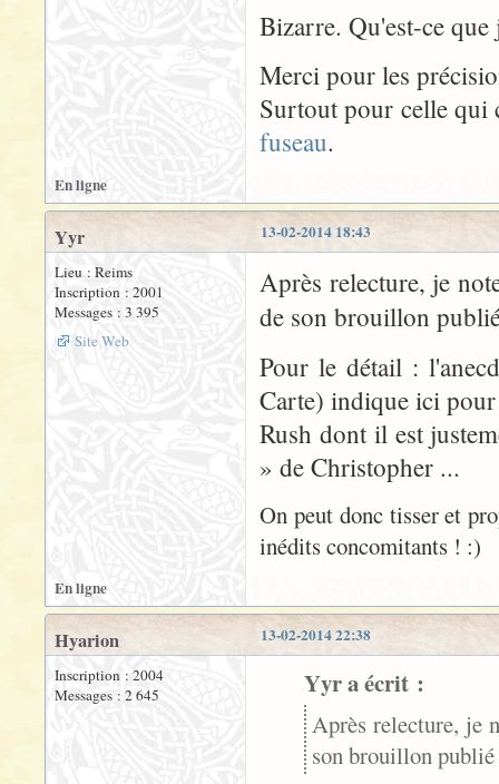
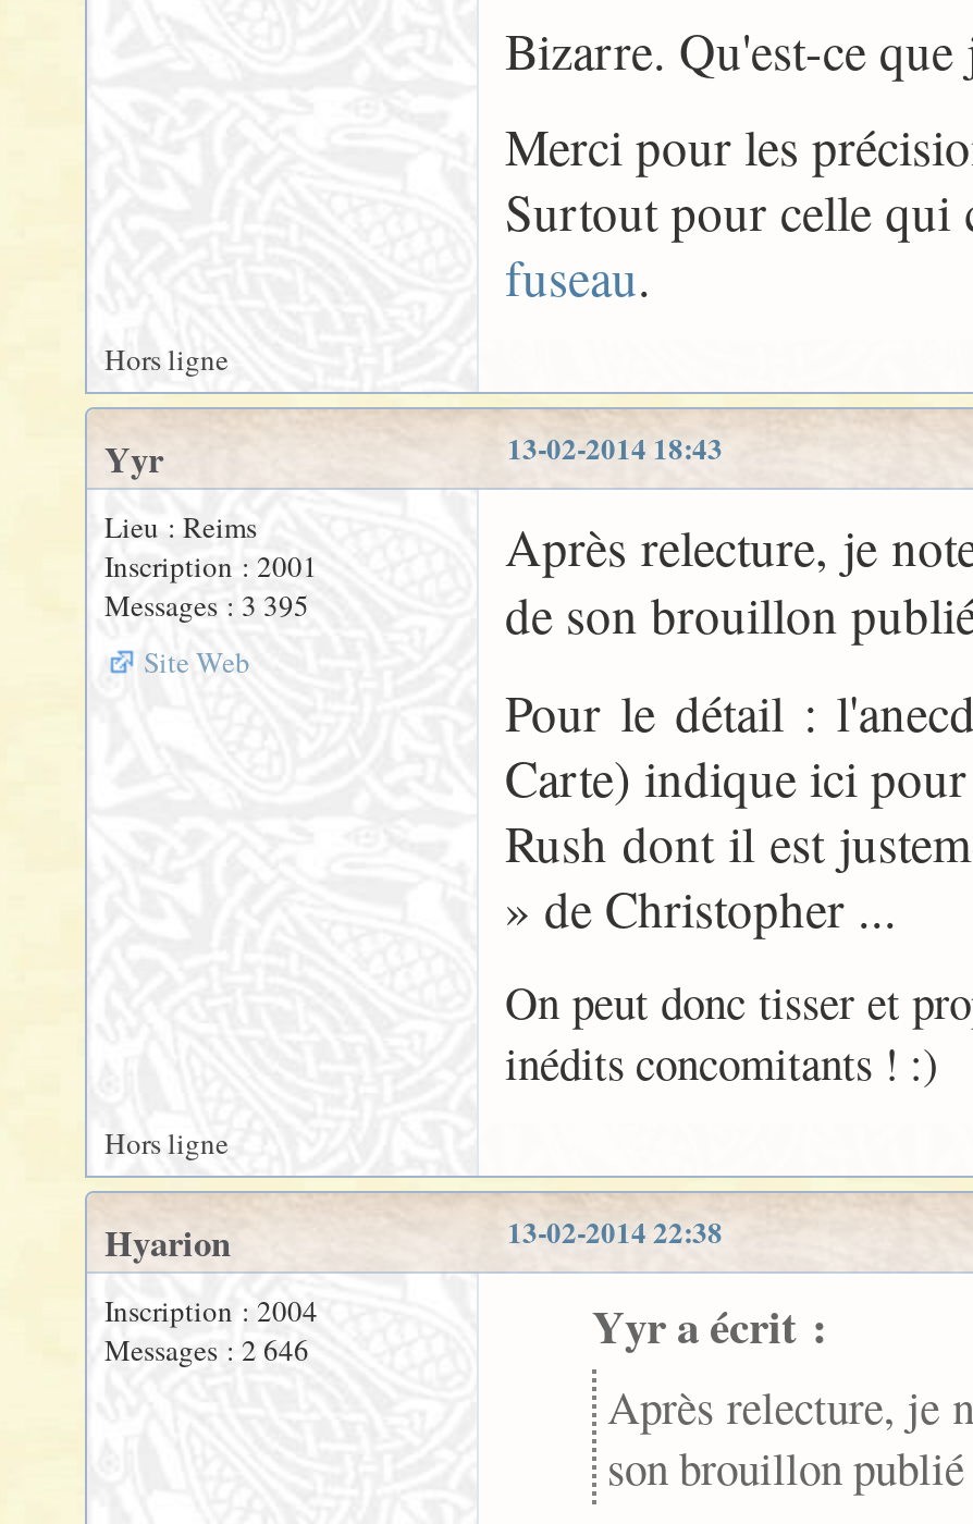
- En ligne
+ Hors ligne

- En ligne
+ Hors ligne

- Messages : 2 645
+ Messages : 2 646
